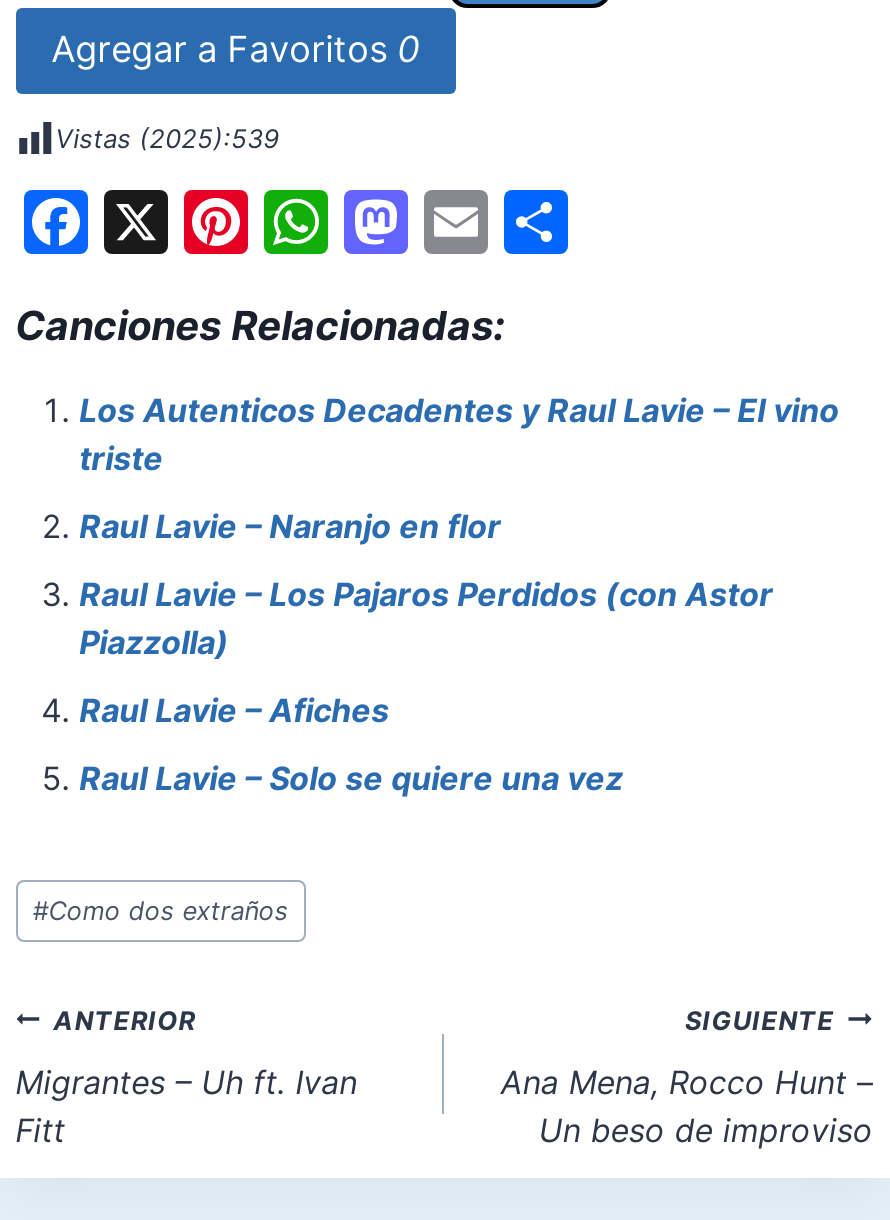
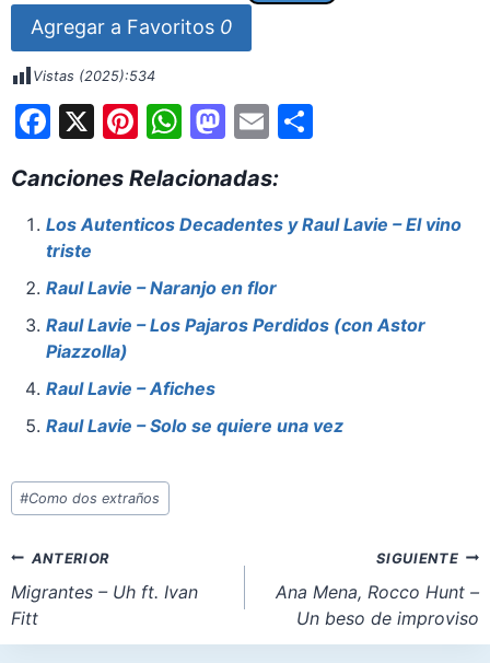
- Vistas (2025):539
+ Vistas (2025):534
